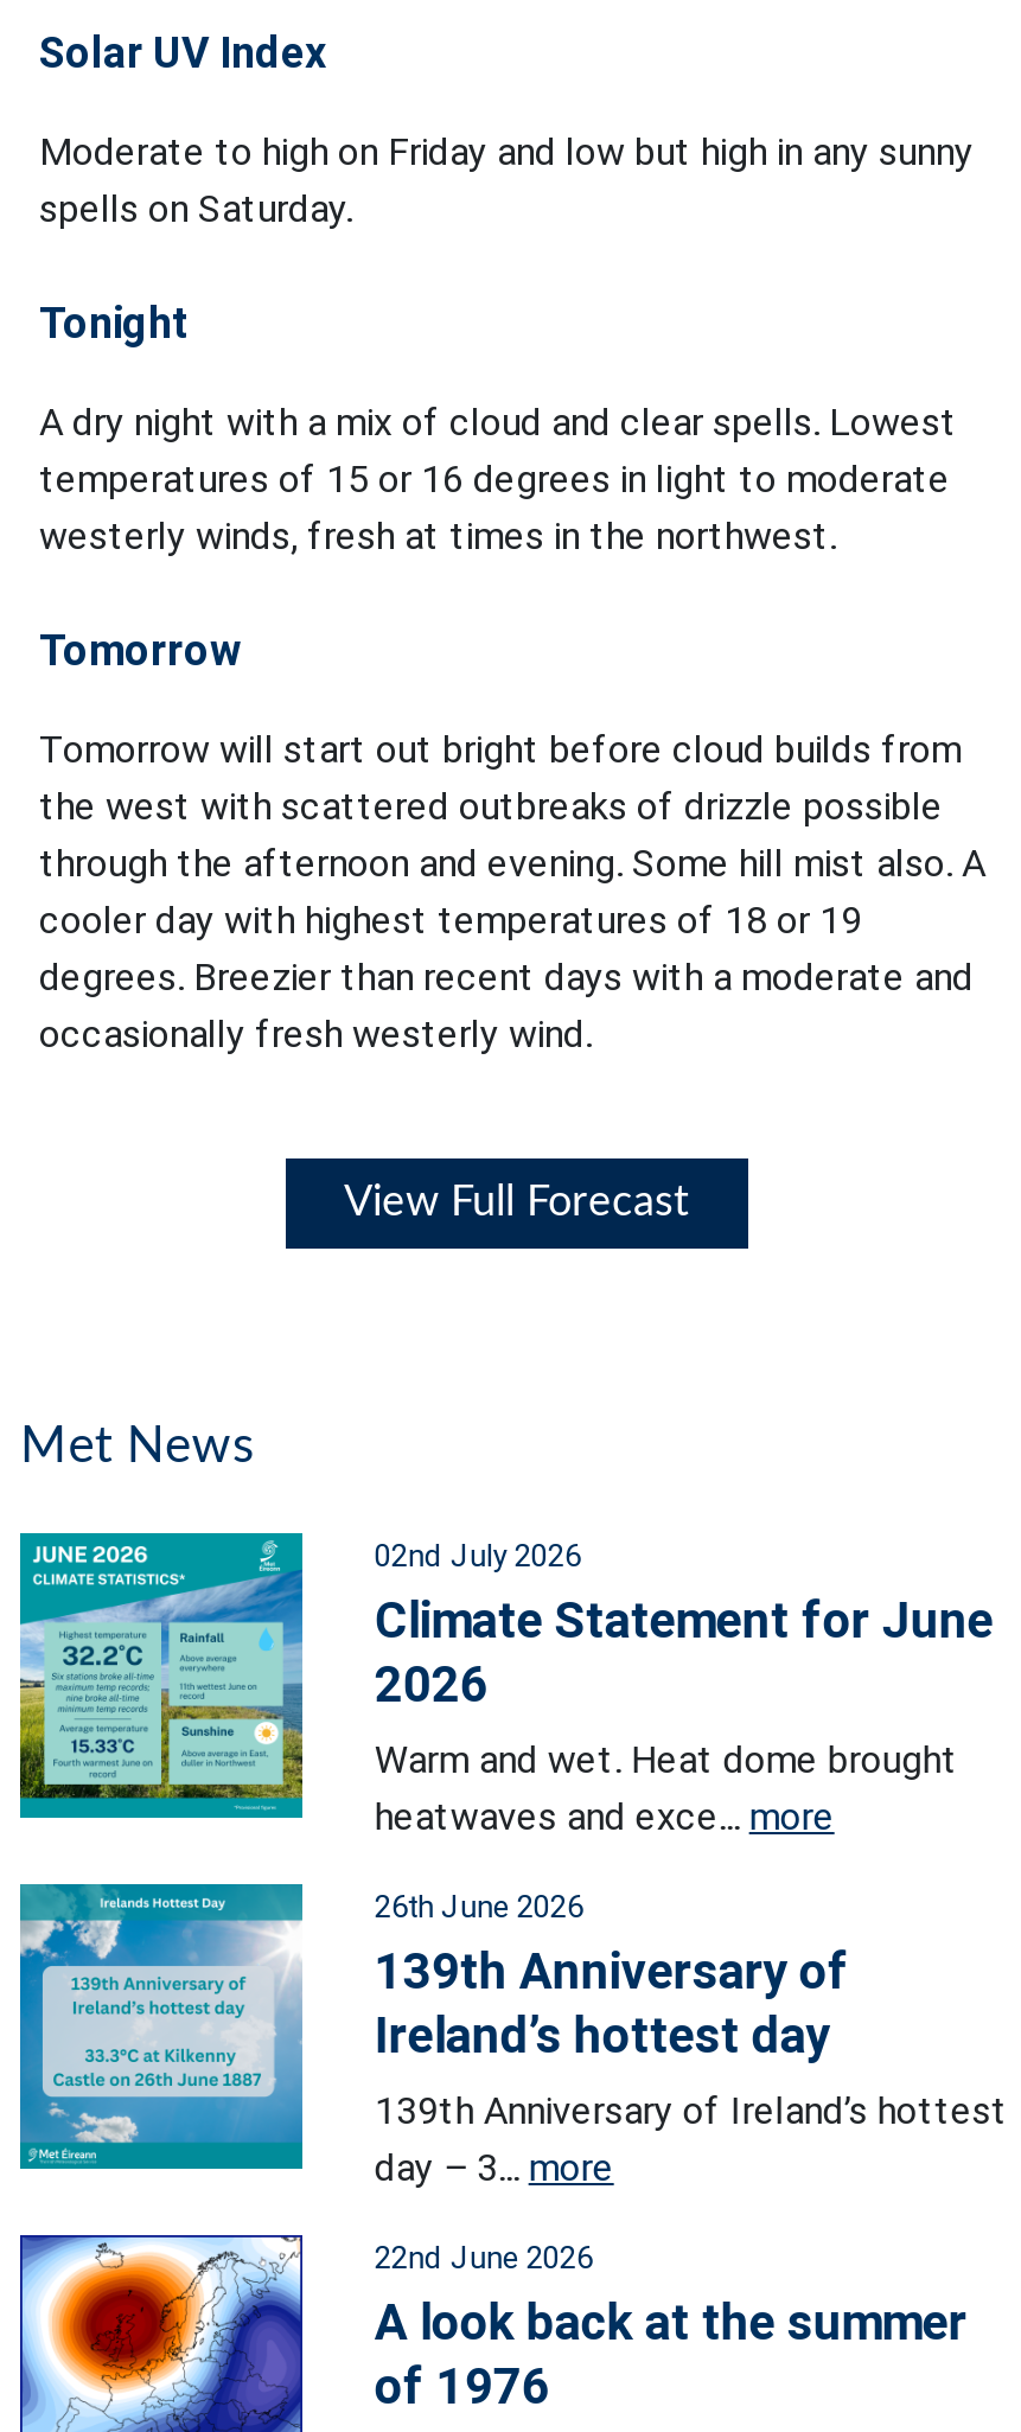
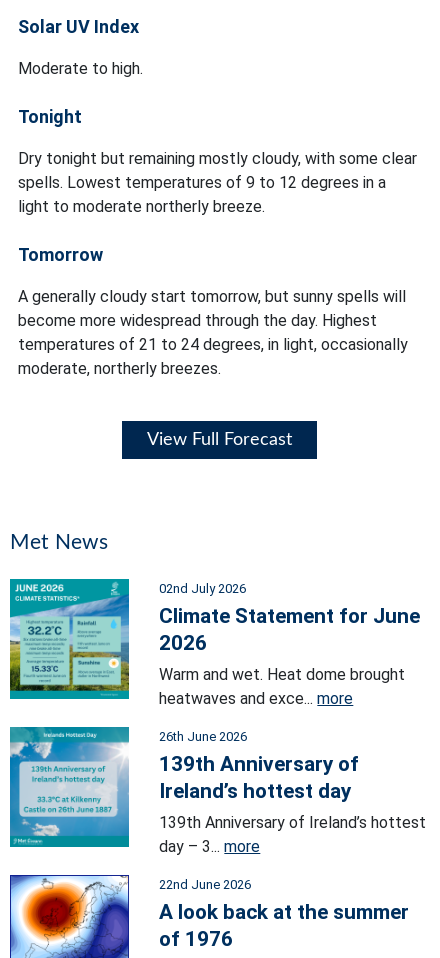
- Moderate to high on Friday and low but high in any sunny
- spells on Saturday.
+ Moderate to high.

- A dry night with a mix of cloud and clear spells. Lowest
- temperatures of 15 or 16 degrees in light to moderate
- westerly winds, fresh at times in the northwest.
+ Dry tonight but remaining mostly cloudy, with some clear
+ spells. Lowest temperatures of 9 to 12 degrees in a
+ light to moderate northerly breeze.

- Tomorrow will start out bright before cloud builds from
- the west with scattered outbreaks of drizzle possible
- through the afternoon and evening. Some hill mist also. A
- cooler day with highest temperatures of 18 or 19
- degrees. Breezier than recent days with a moderate and
- occasionally fresh westerly wind.
+ A generally cloudy start tomorrow, but sunny spells will
+ become more widespread through the day. Highest
+ temperatures of 21 to 24 degrees, in light, occasionally
+ moderate, northerly breezes.
